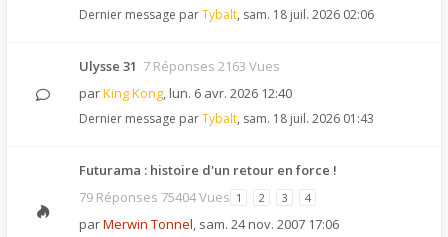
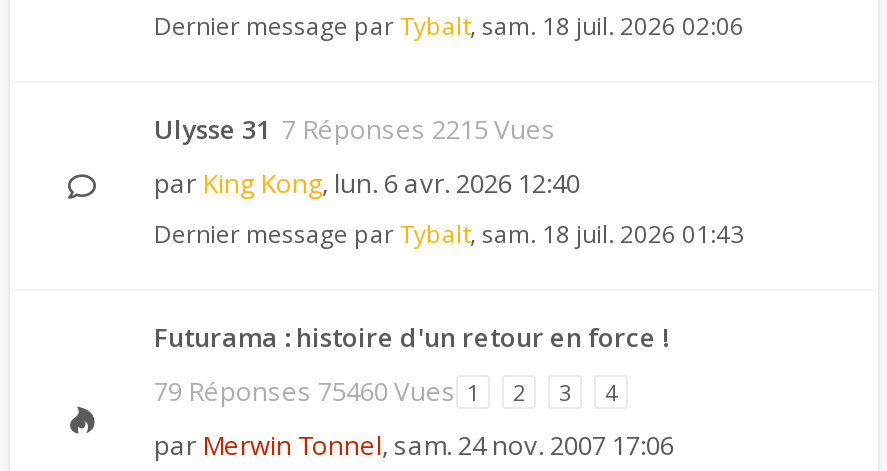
- Ulysse 31 7 Réponses 2163 Vues
+ Ulysse 31 7 Réponses 2215 Vues

- 79 Réponses 75404 Vues 1
+ 79 Réponses 75460 Vues 1
